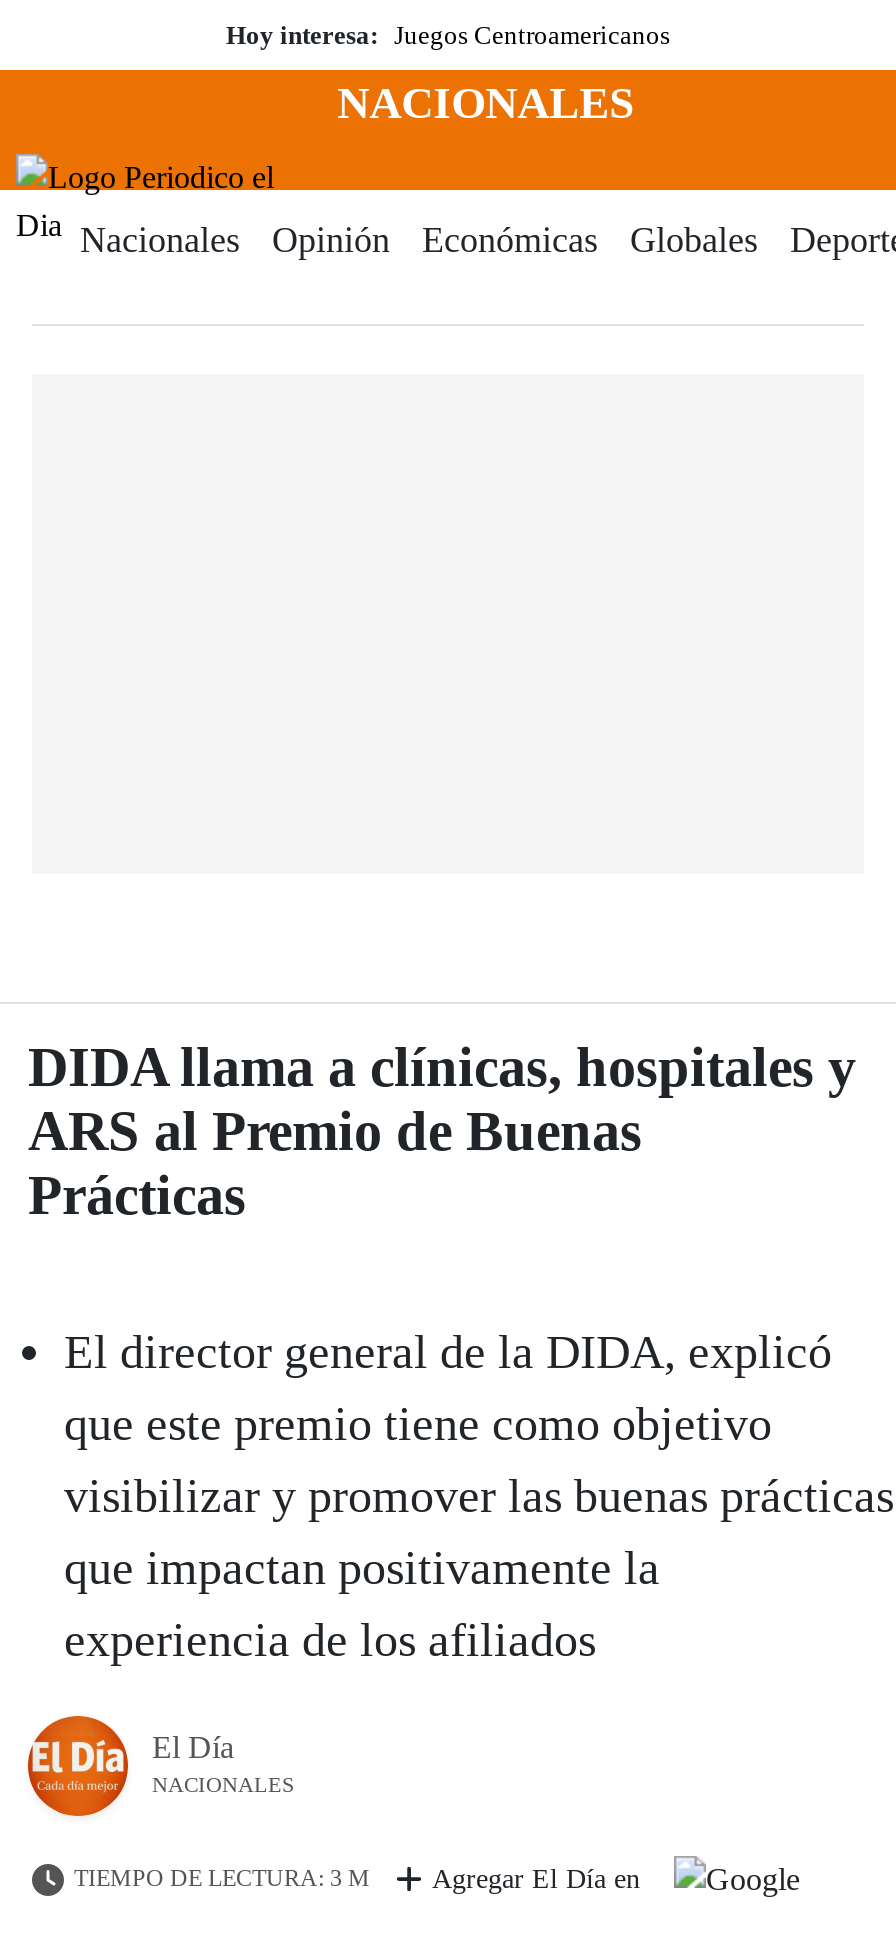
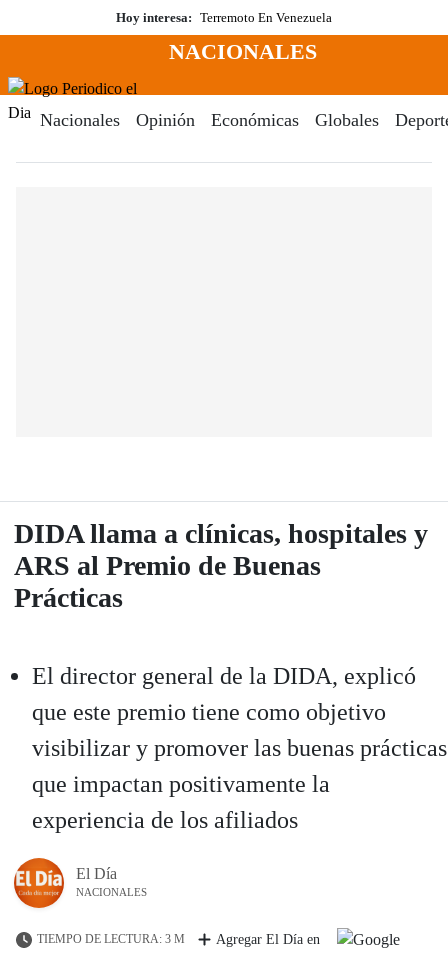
- Hoy interesa: Juegos Centroamericanos
+ Hoy interesa: Terremoto En Venezuela
